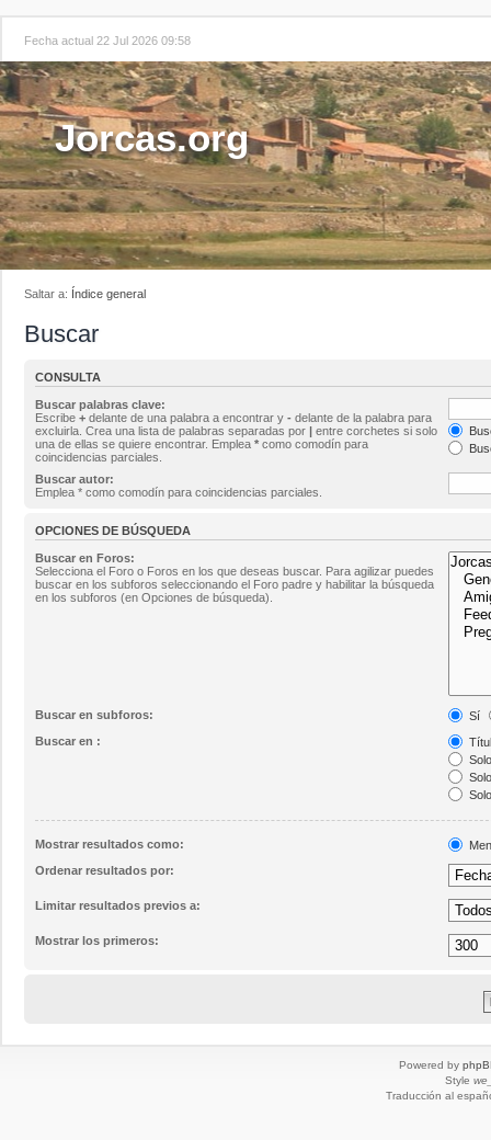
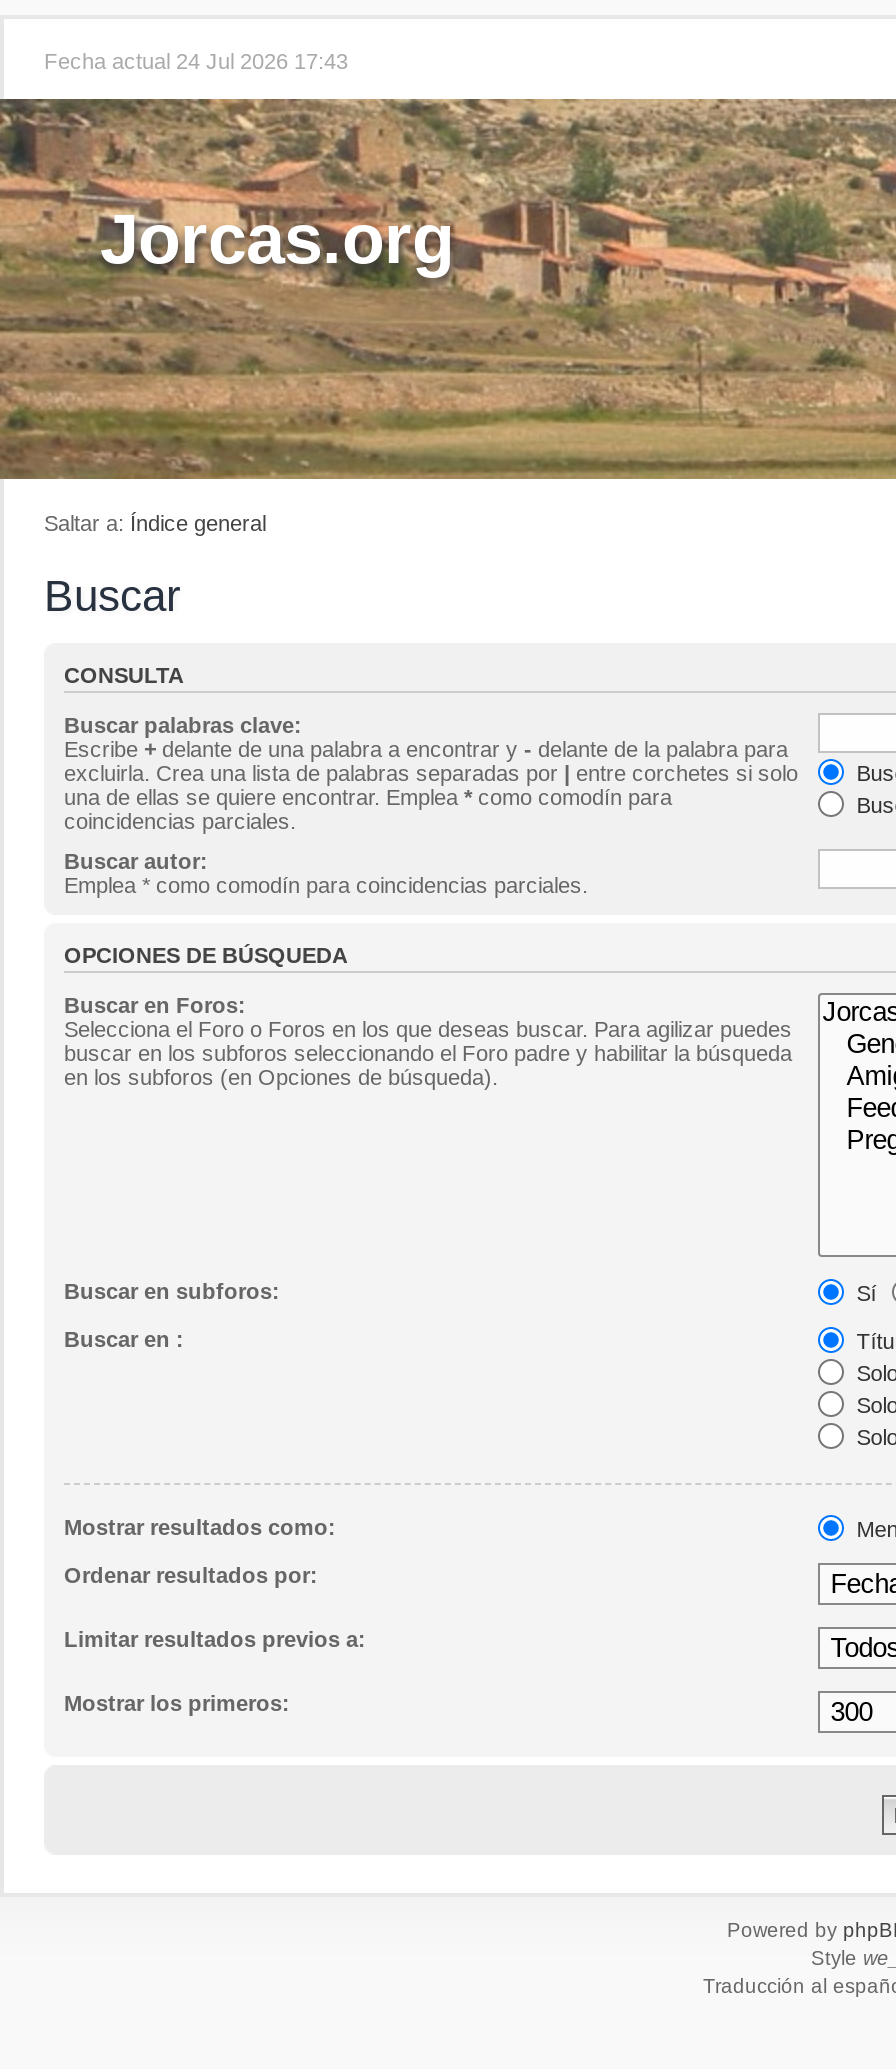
- Fecha actual 22 Jul 2026 09:58
+ Fecha actual 24 Jul 2026 17:43
